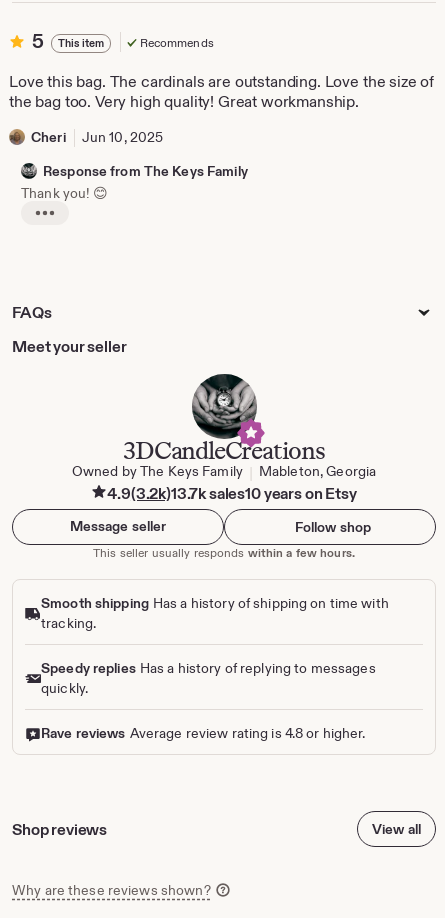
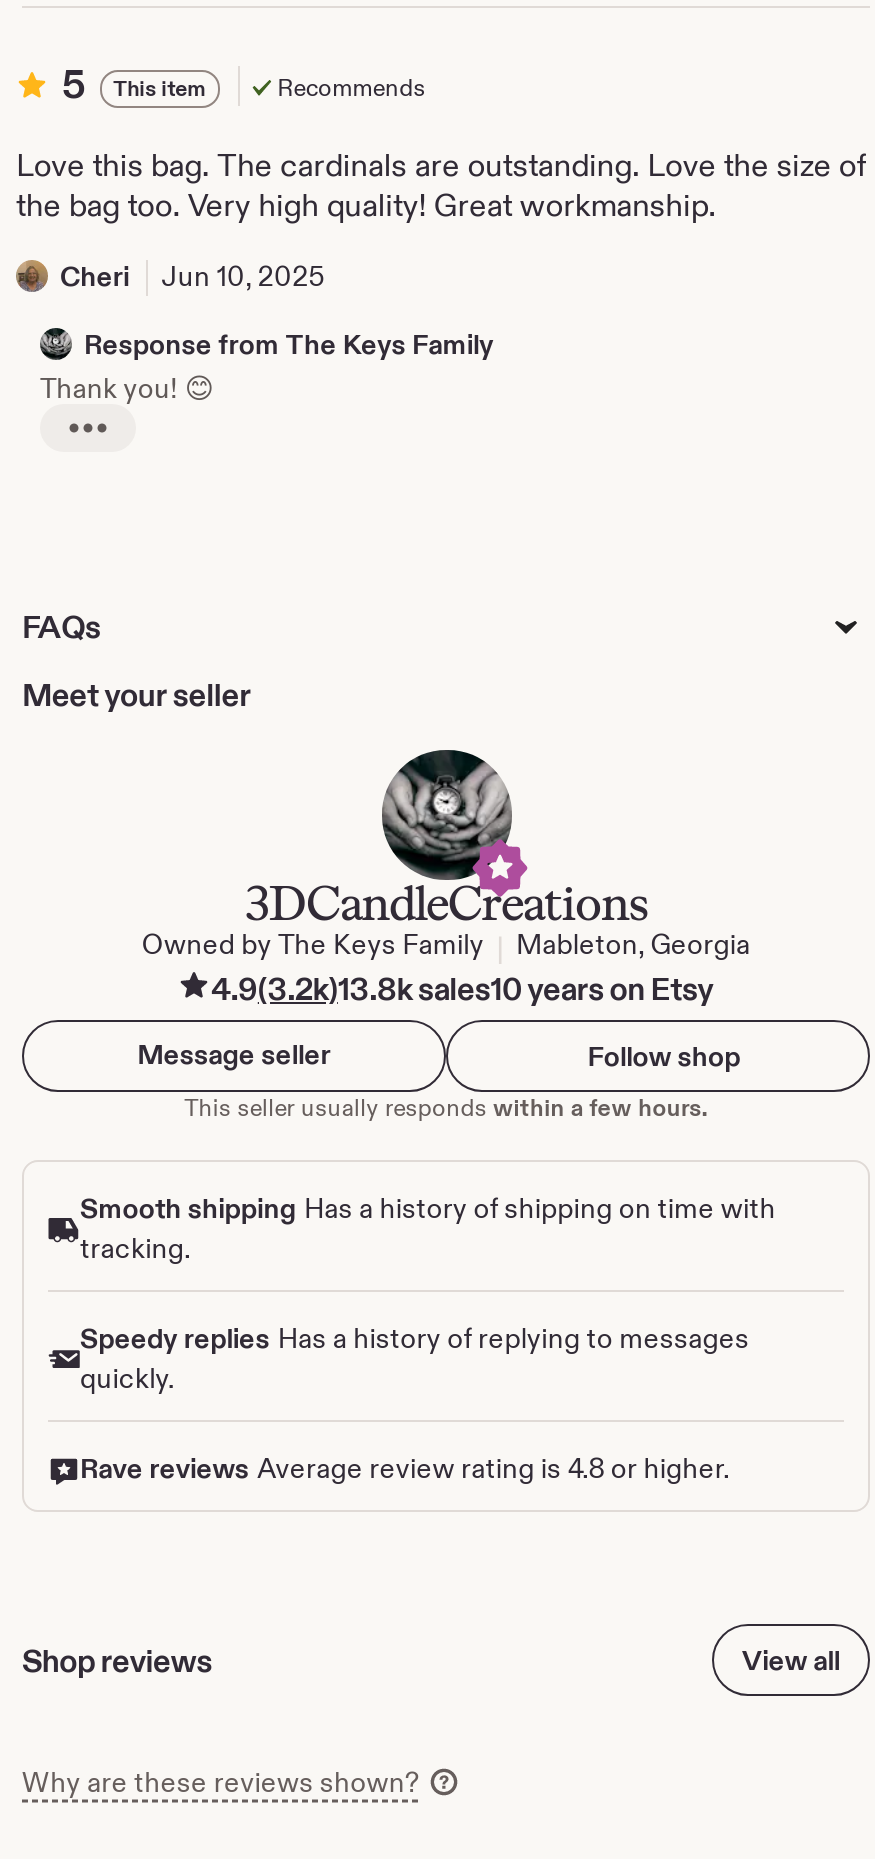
- 4.9(3.2k)13.7k sales10 years on Etsy
+ 4.9(3.2k)13.8k sales10 years on Etsy
